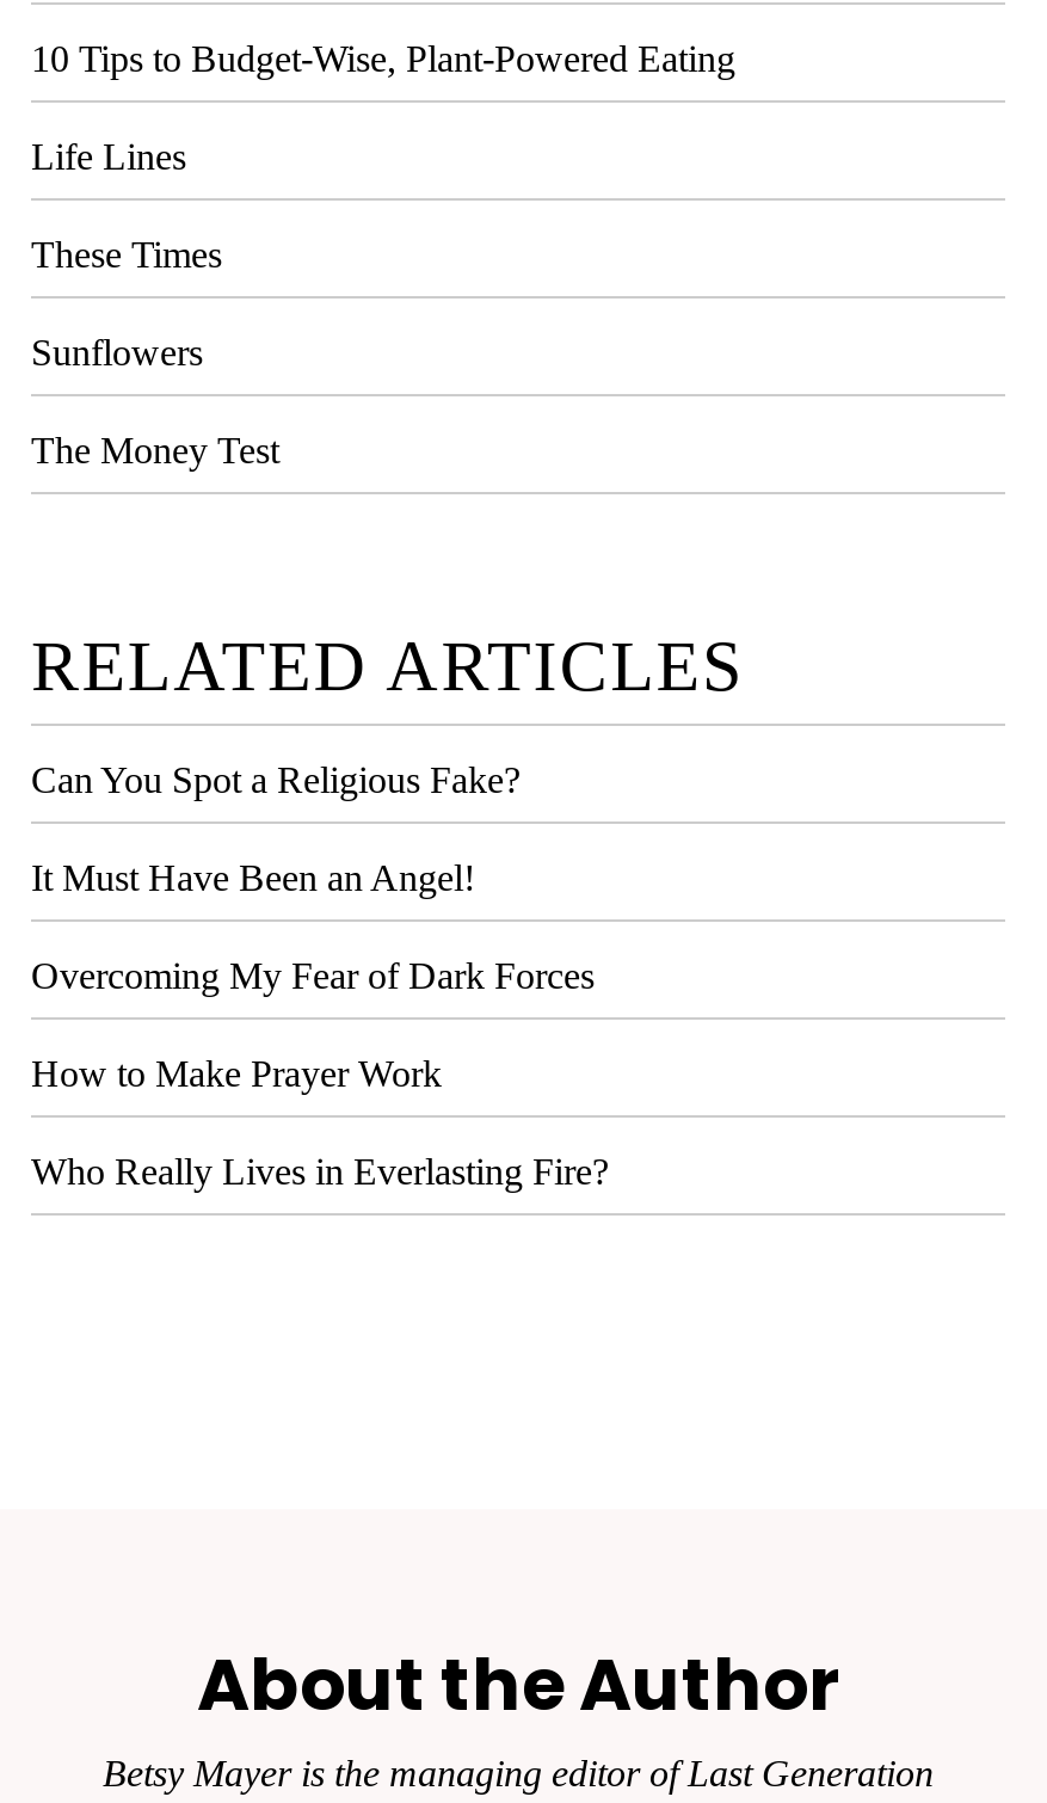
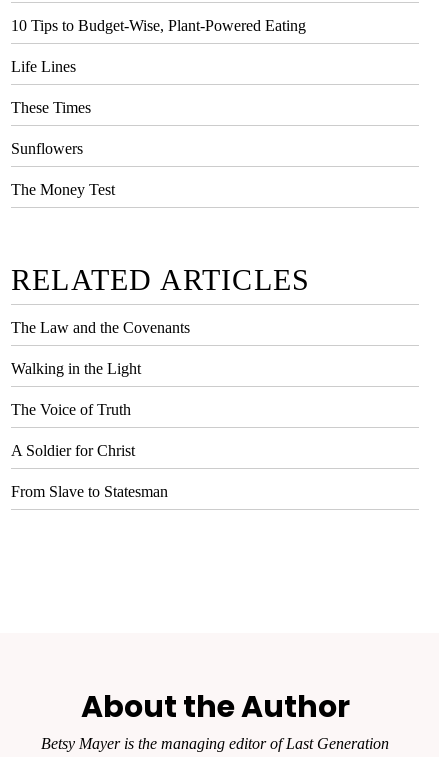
- Can You Spot a Religious Fake?
+ The Law and the Covenants

- It Must Have Been an Angel!
+ Walking in the Light

- Overcoming My Fear of Dark Forces
+ The Voice of Truth

- How to Make Prayer Work
+ A Soldier for Christ

- Who Really Lives in Everlasting Fire?
+ From Slave to Statesman
